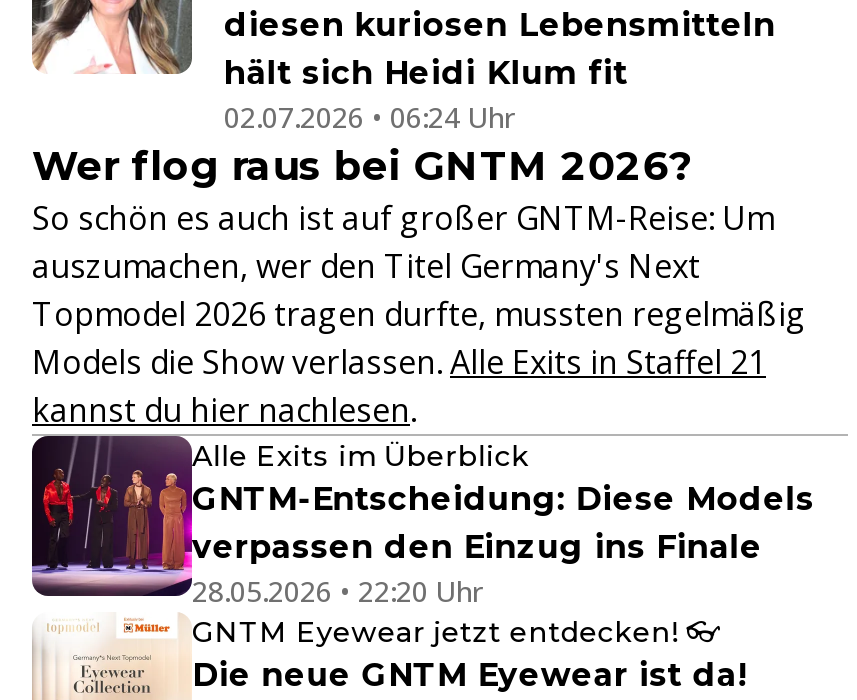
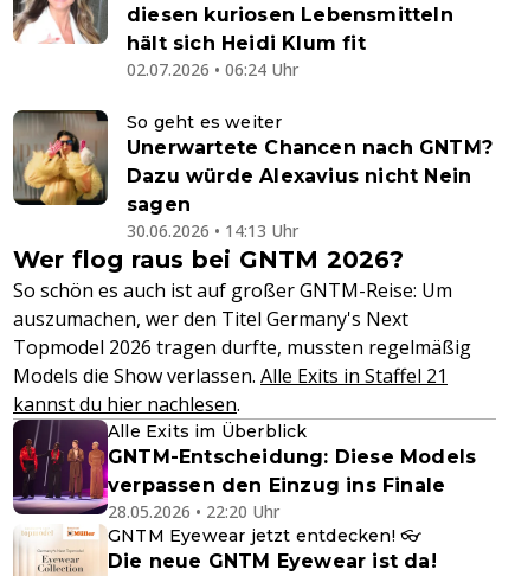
+ [image]
+ So geht es weiter
+ Unerwartete Chancen nach GNTM?
+ Dazu würde Alexavius nicht Nein
+ sagen
+ 30.06.2026 • 14:13 Uhr
